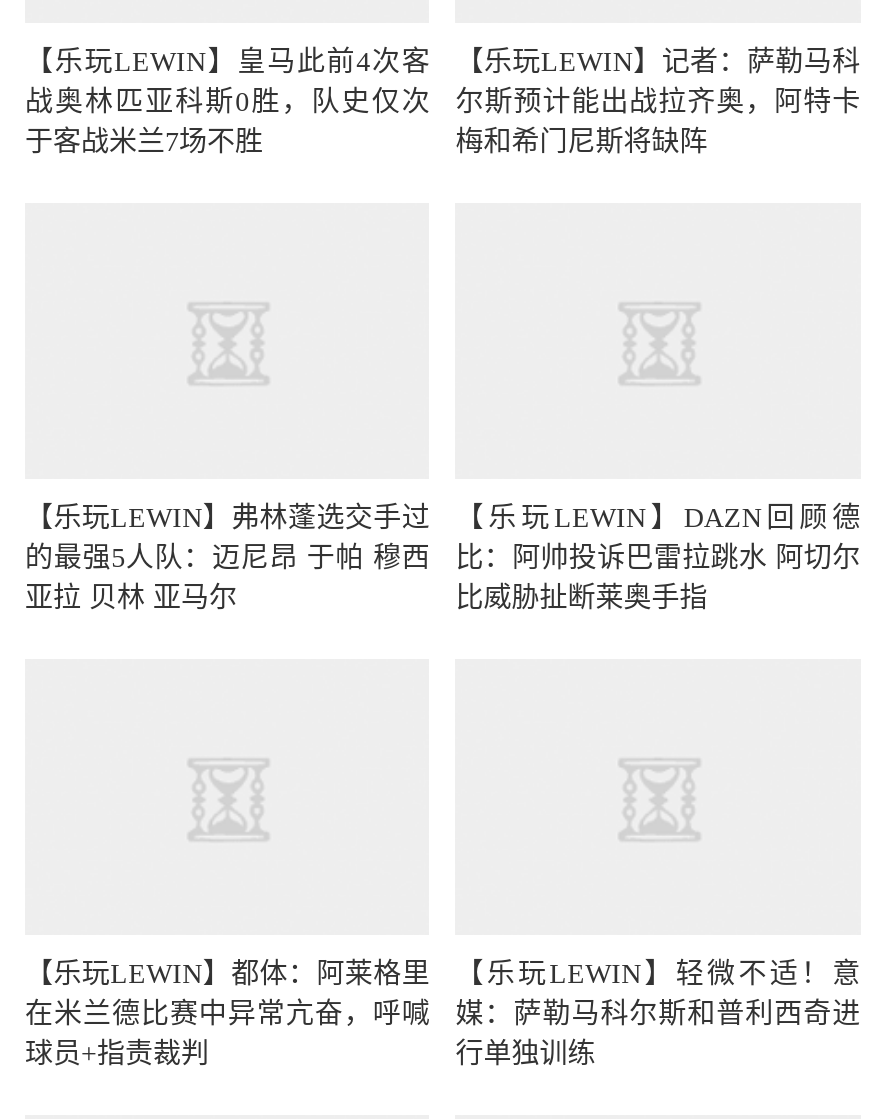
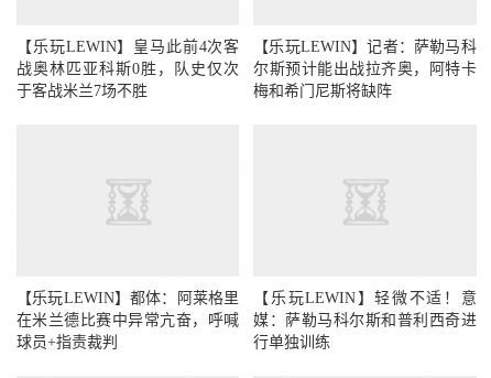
- 【乐玩LEWIN】弗林蓬选交手过
- 的最强5人队：迈尼昂 于帕 穆西
- 亚拉 贝林 亚马尔

- 【乐玩LEWIN】DAZN回顾德
- 比：阿帅投诉巴雷拉跳水 阿切尔
- 比威胁扯断莱奥手指
